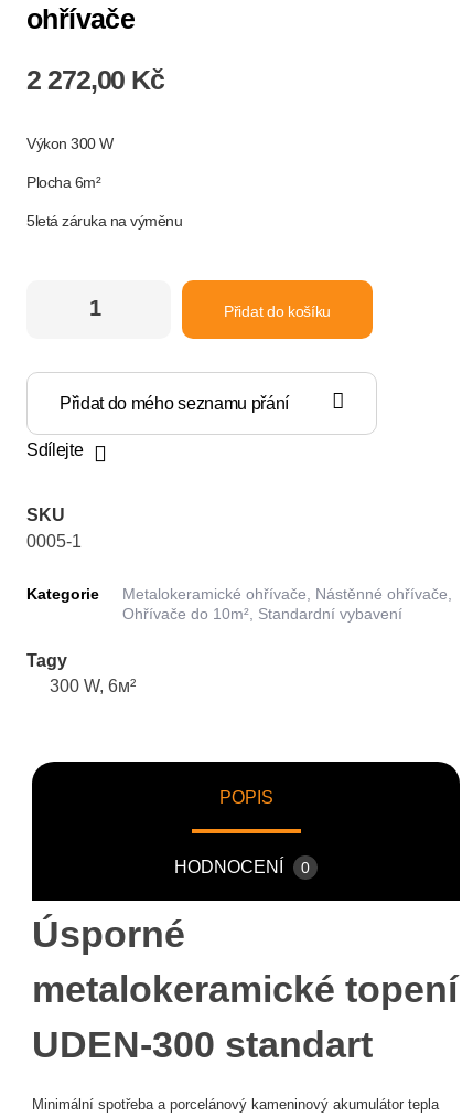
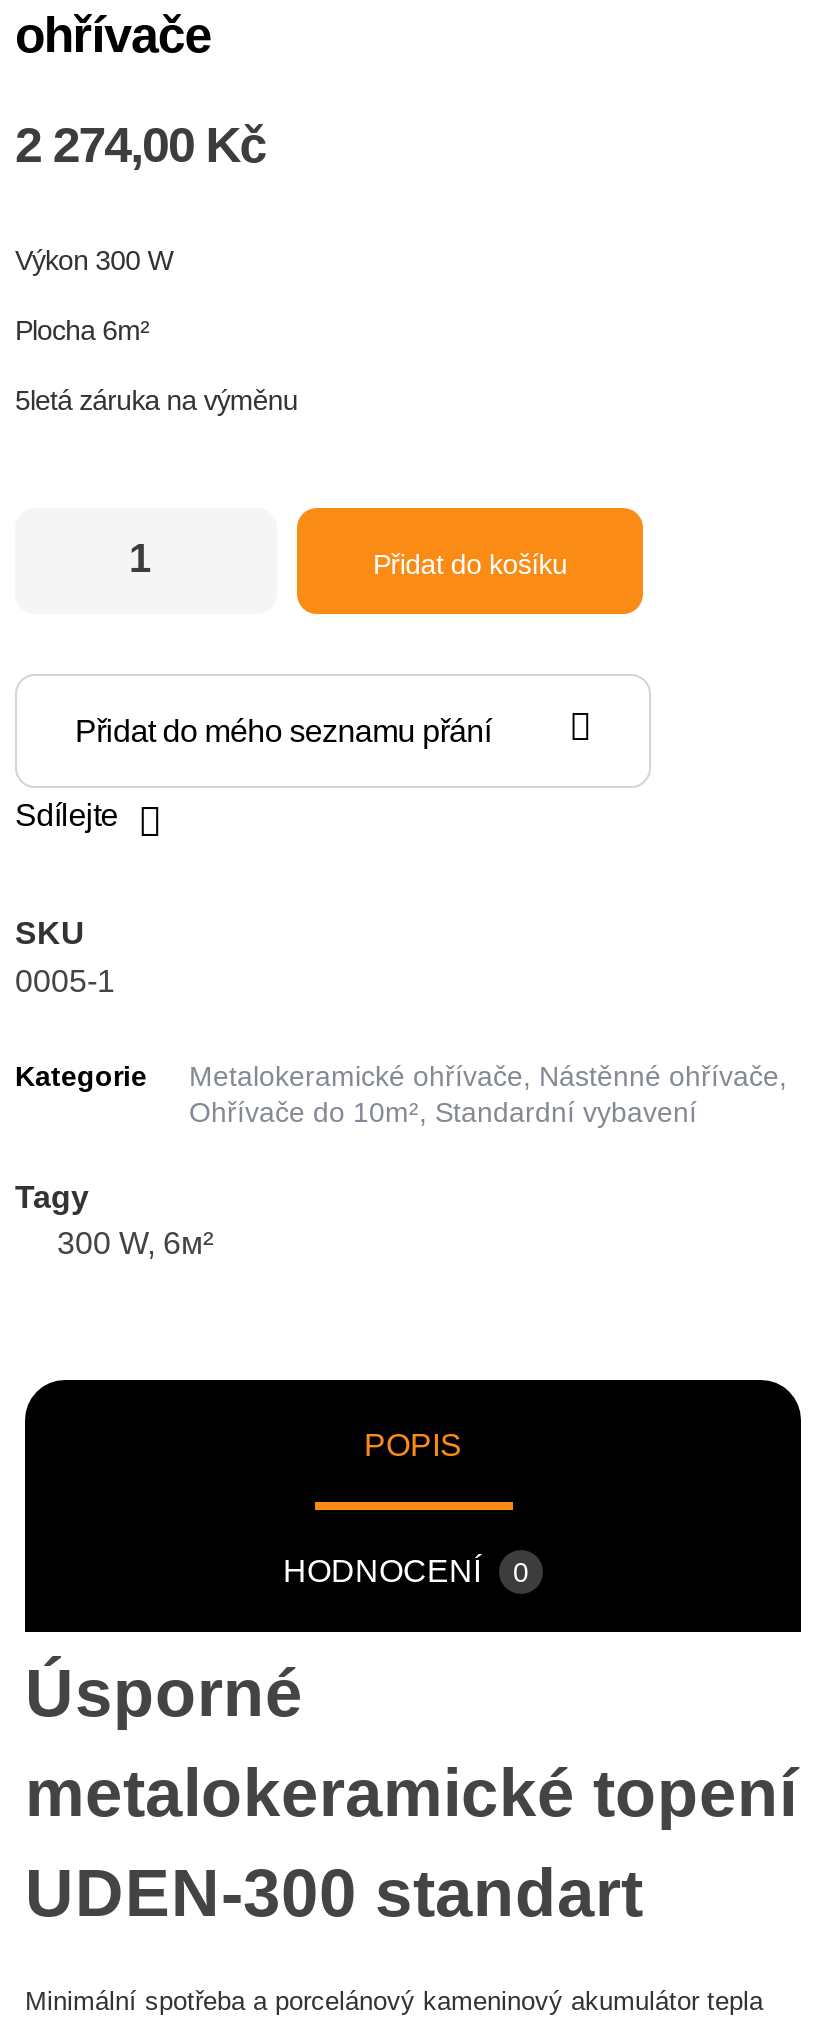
- 2 272,00 Kč
+ 2 274,00 Kč
